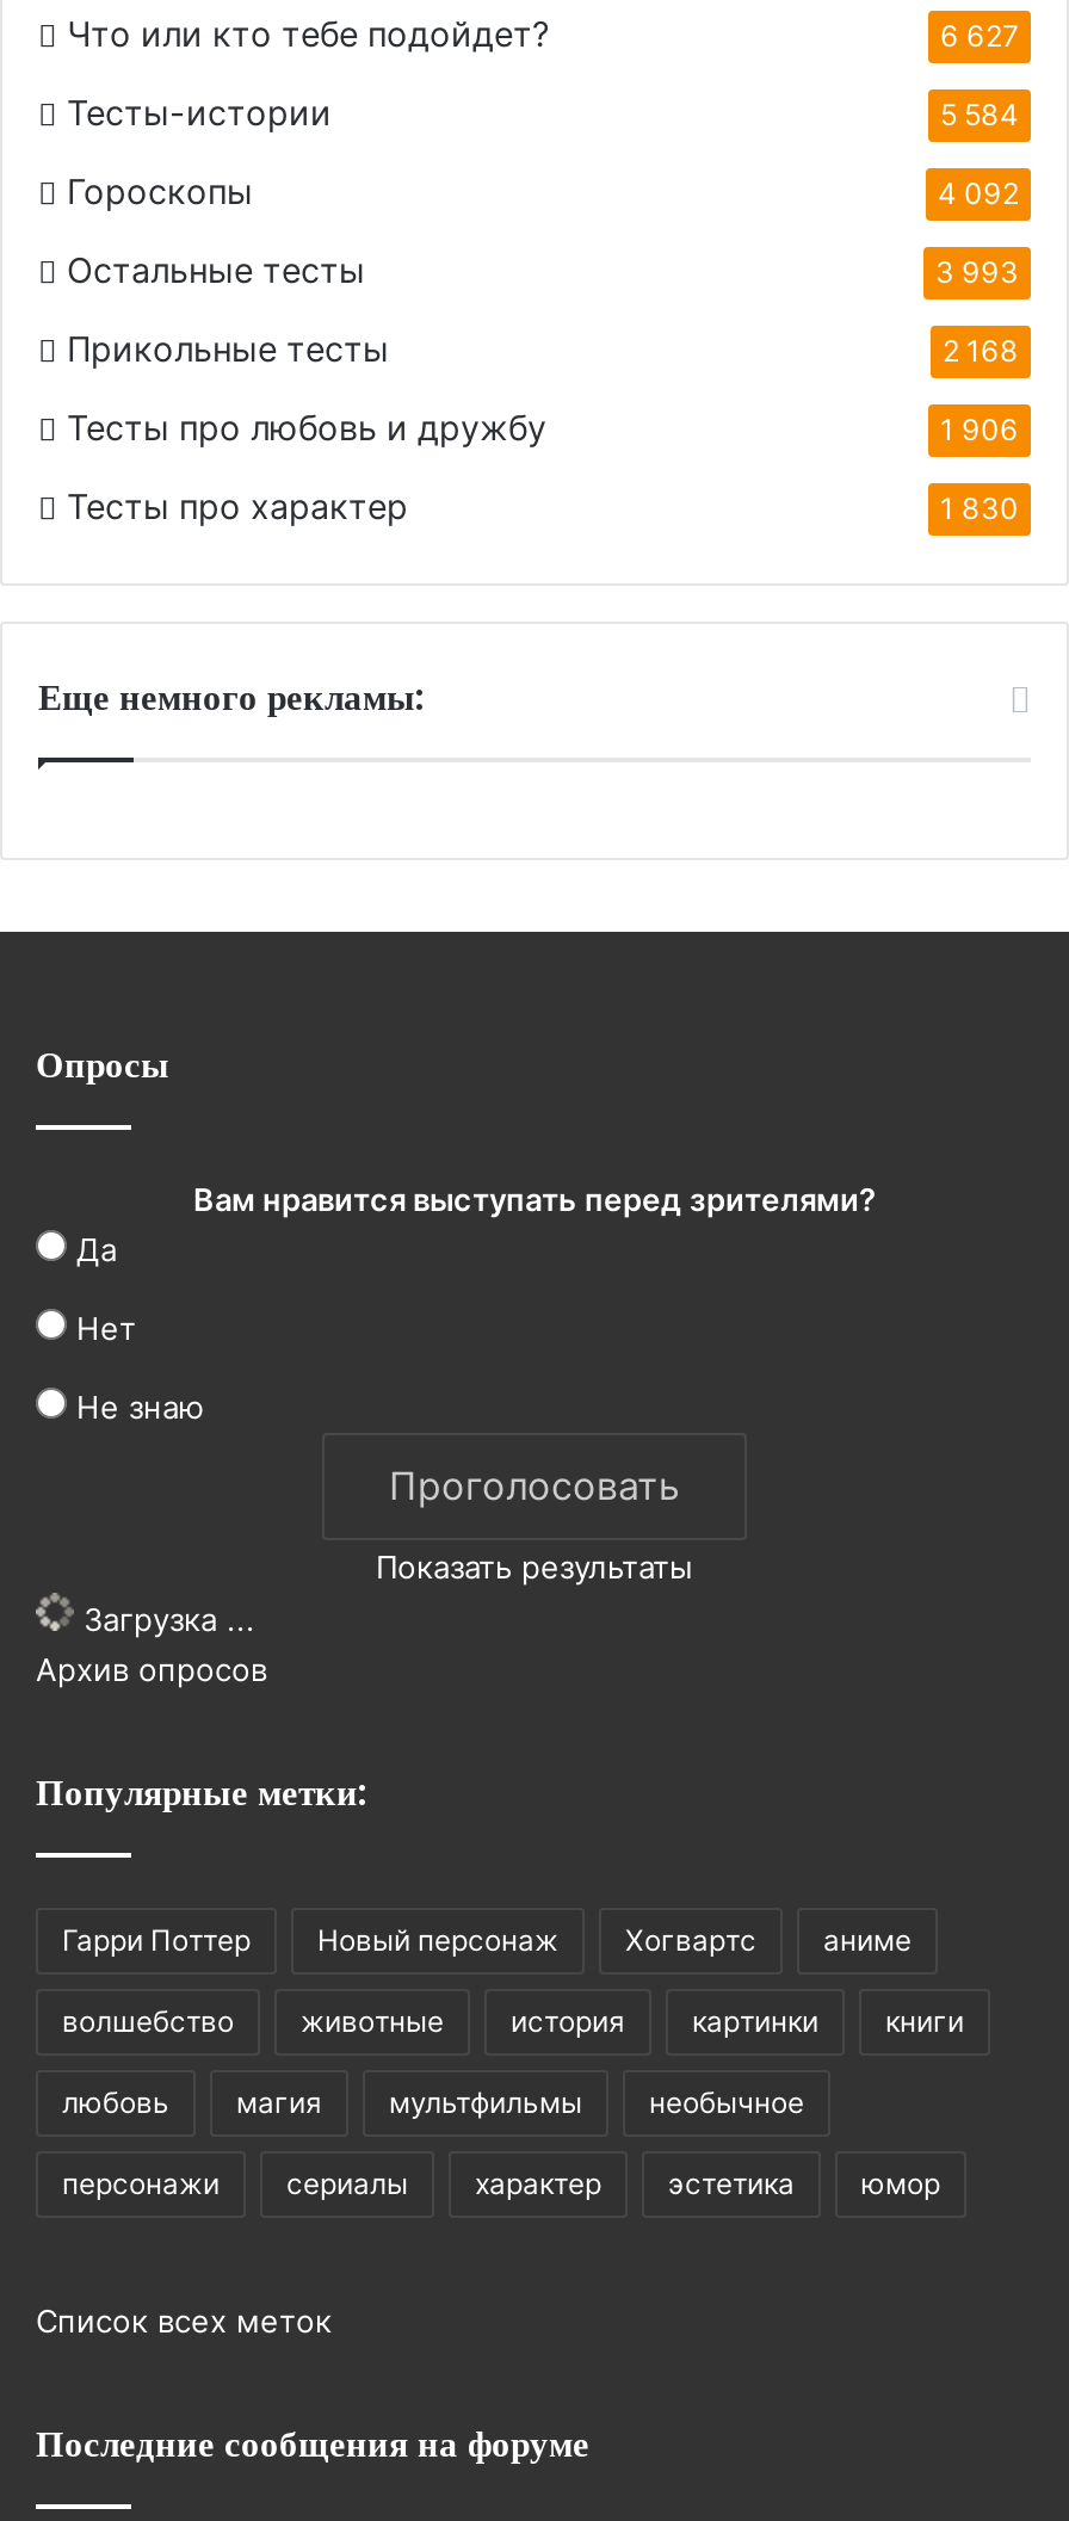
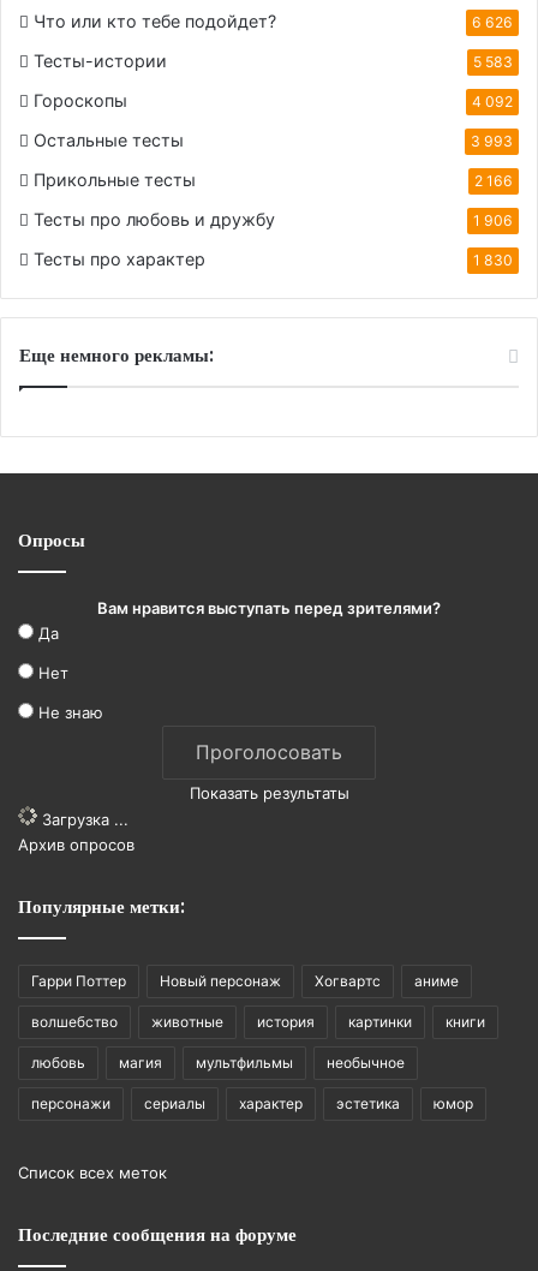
- 6 627
+ 6 626

- 5 584
+ 5 583

- 2 168
+ 2 166
